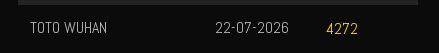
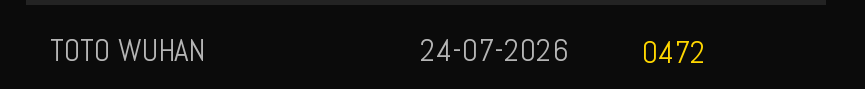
- 22-07-2026
+ 24-07-2026

- 4272
+ 0472
